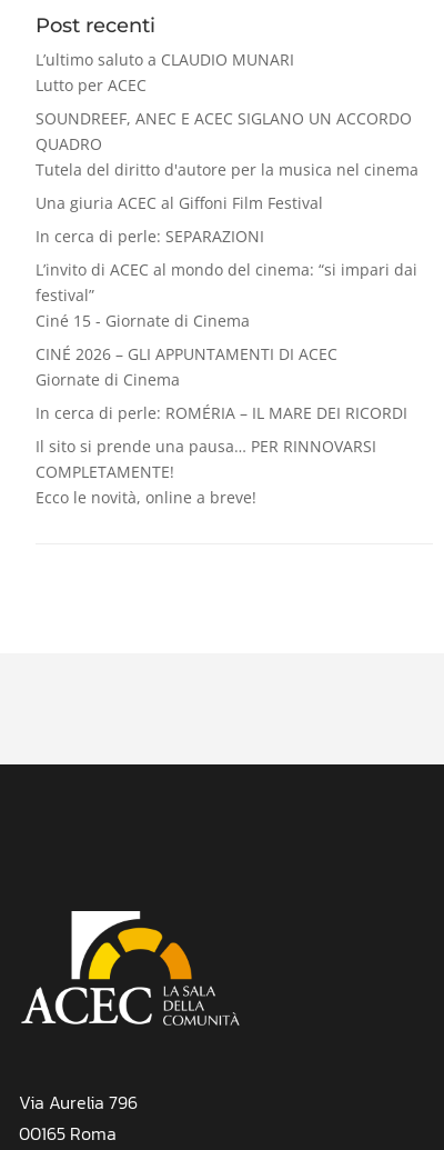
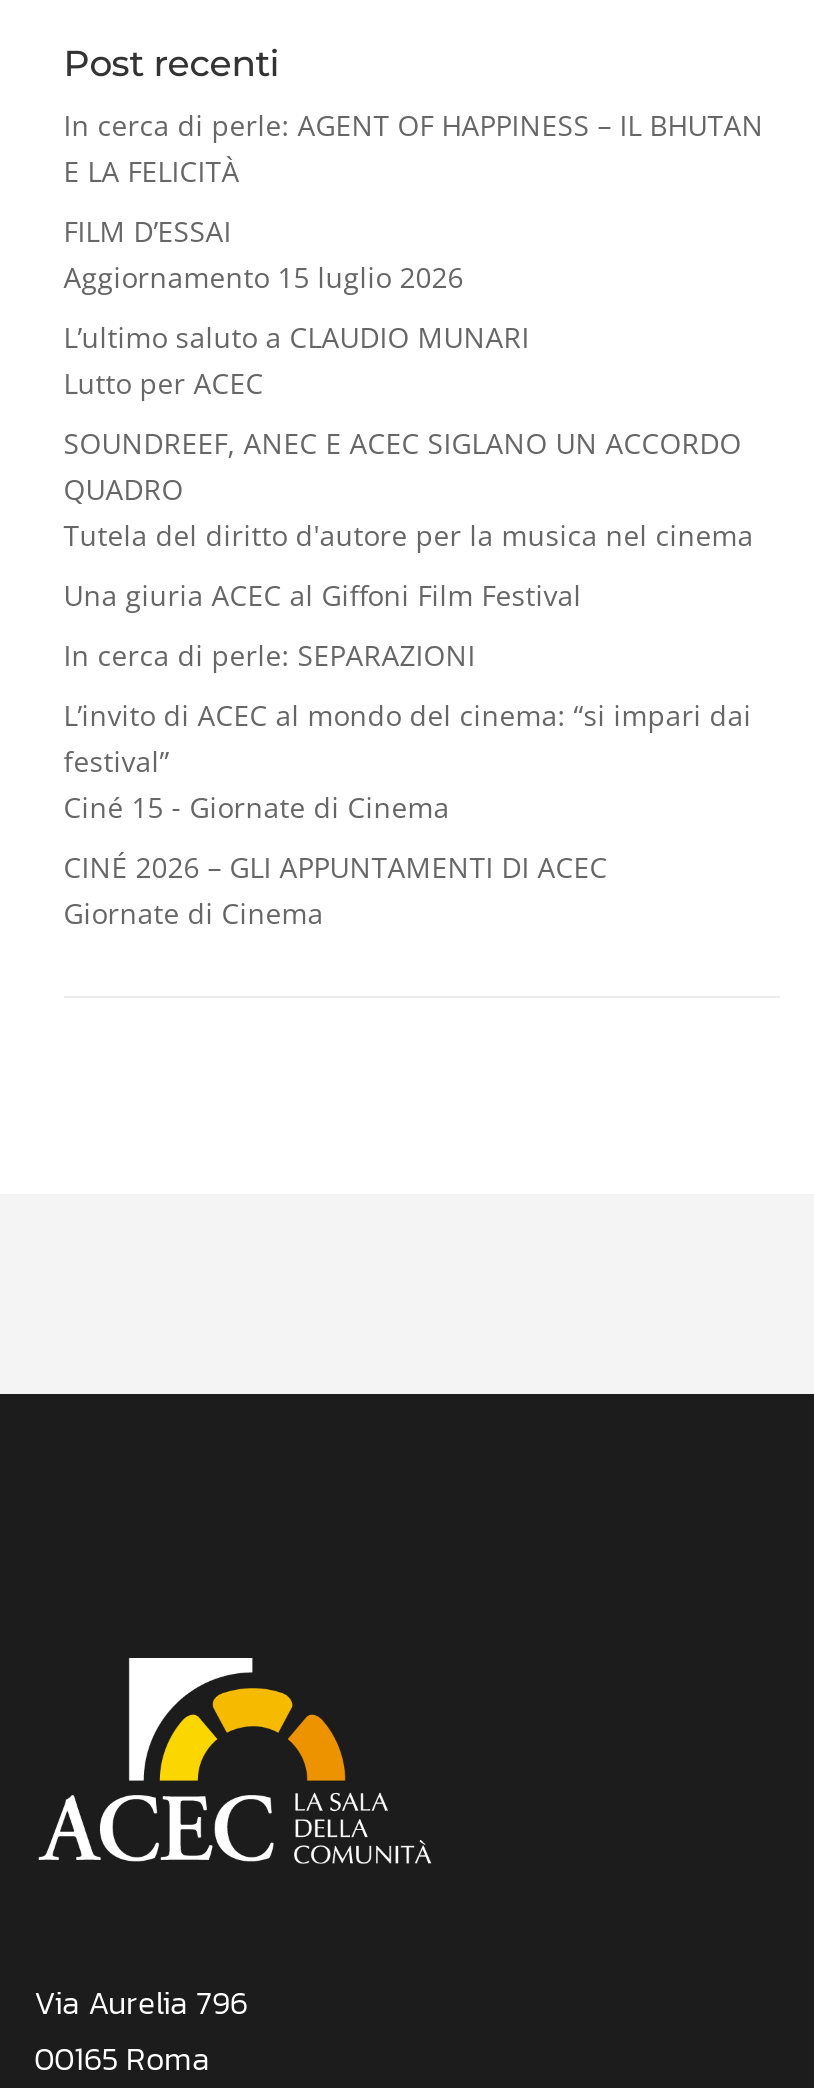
+ In cerca di perle: AGENT OF HAPPINESS – IL BHUTAN
+ E LA FELICITÀ
+ FILM D’ESSAI
+ Aggiornamento 15 luglio 2026

moved down: L’ultimo saluto a CLAUDIO MUNARI | Lutto per ACEC | SOUNDREEF, ANEC E ACEC SIGLANO UN ACCORDO | ... | CINÉ 2026 – GLI APPUNTAMENTI DI ACEC | Giornate di Cinema

- In cerca di perle: ROMÉRIA – IL MARE DEI RICORDI
- Il sito si prende una pausa… PER RINNOVARSI
- COMPLETAMENTE!
- Ecco le novità, online a breve!
